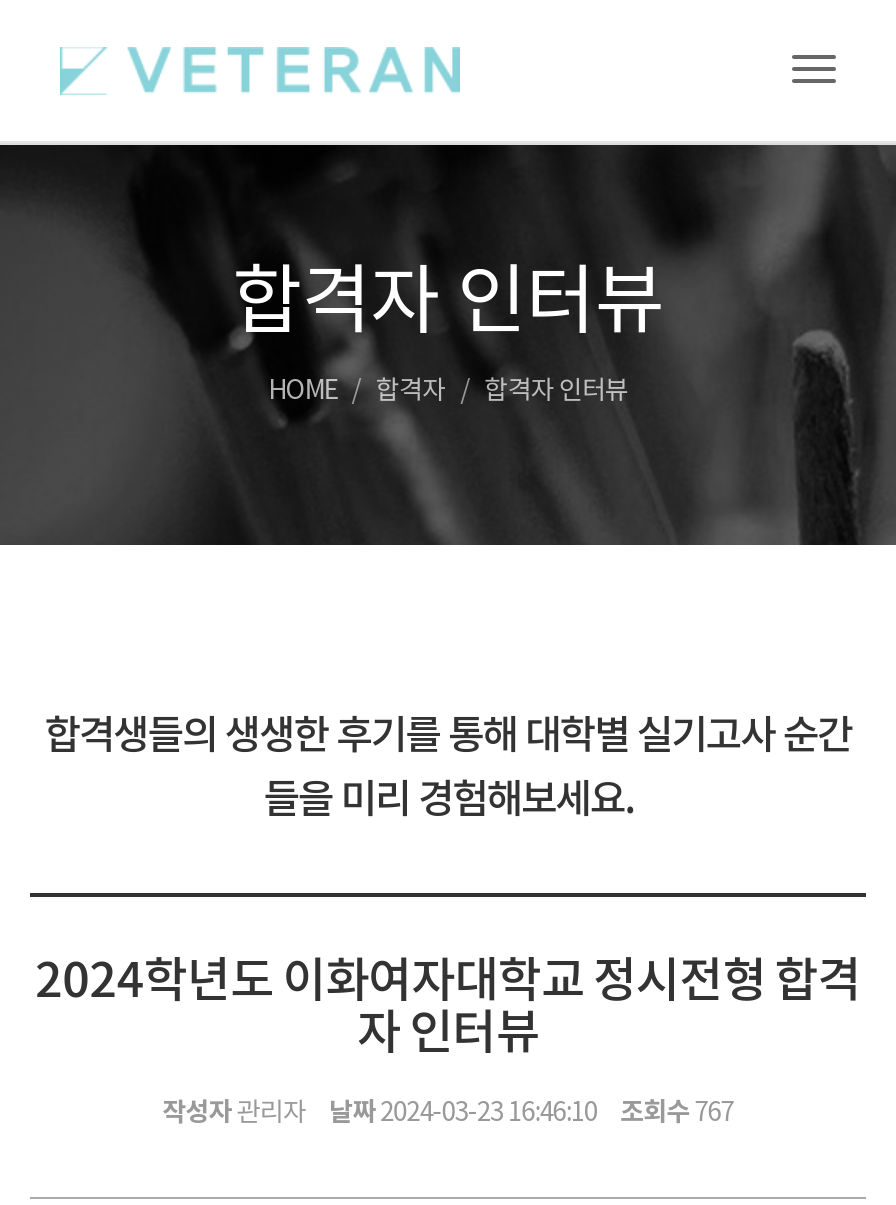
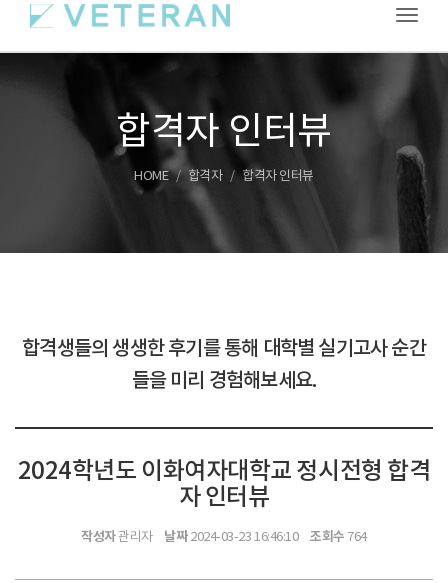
- 작성자 관리자 날짜2024-03-23 16:46:10 조회수 767
+ 작성자 관리자 날짜2024-03-23 16:46:10 조회수 764
